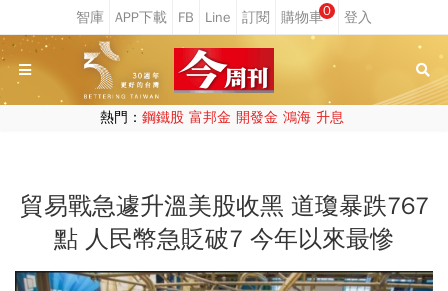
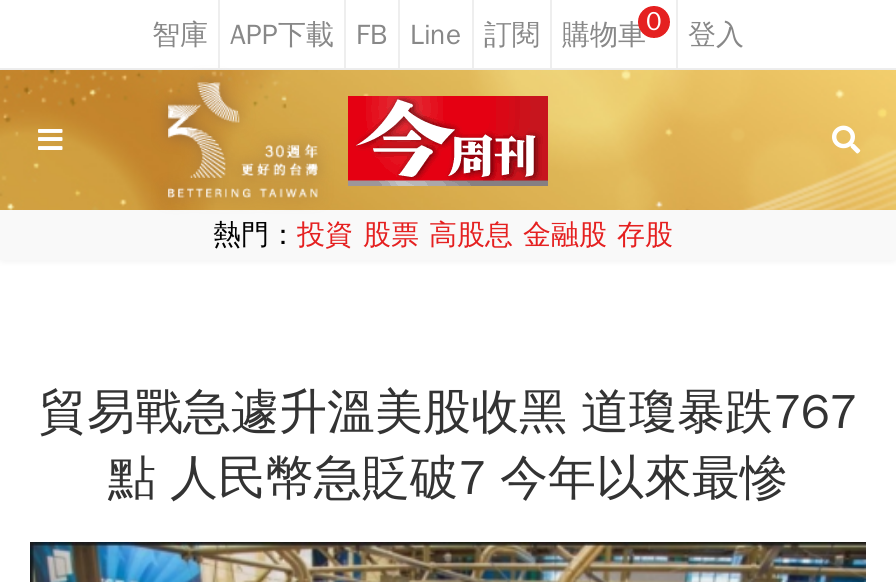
- 熱門：鋼鐵股 富邦金 開發金 鴻海 升息
+ 熱門：投資 股票 高股息 金融股 存股
